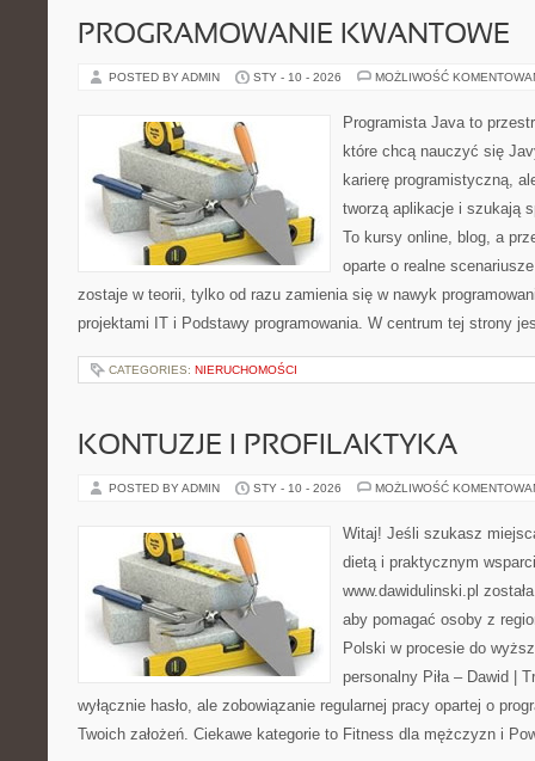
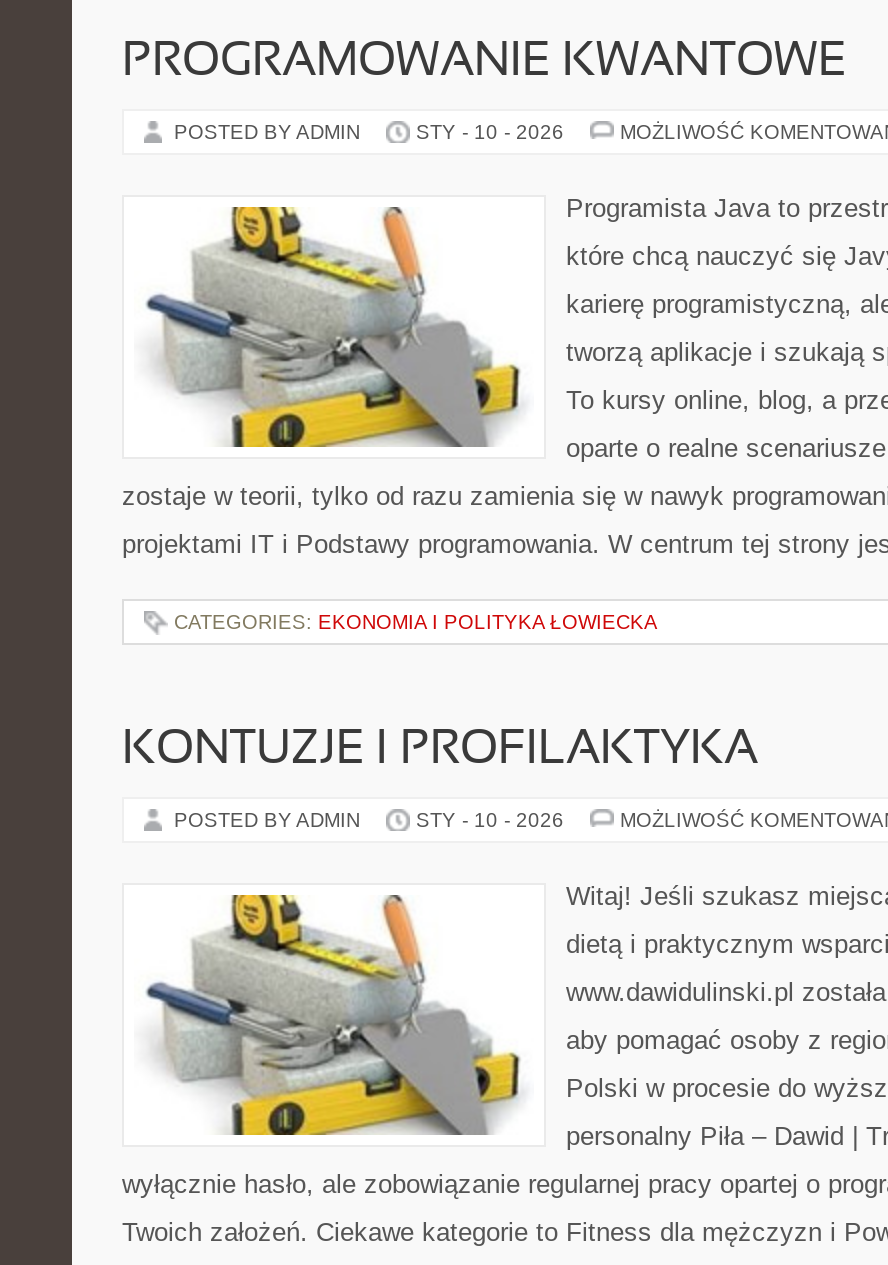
- CATEGORIES: NIERUCHOMOŚCI
+ CATEGORIES: EKONOMIA I POLITYKA ŁOWIECKA
